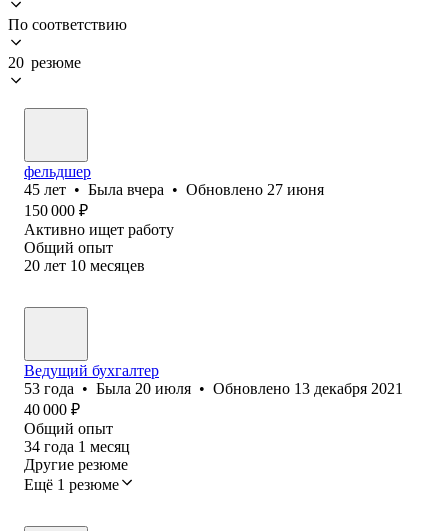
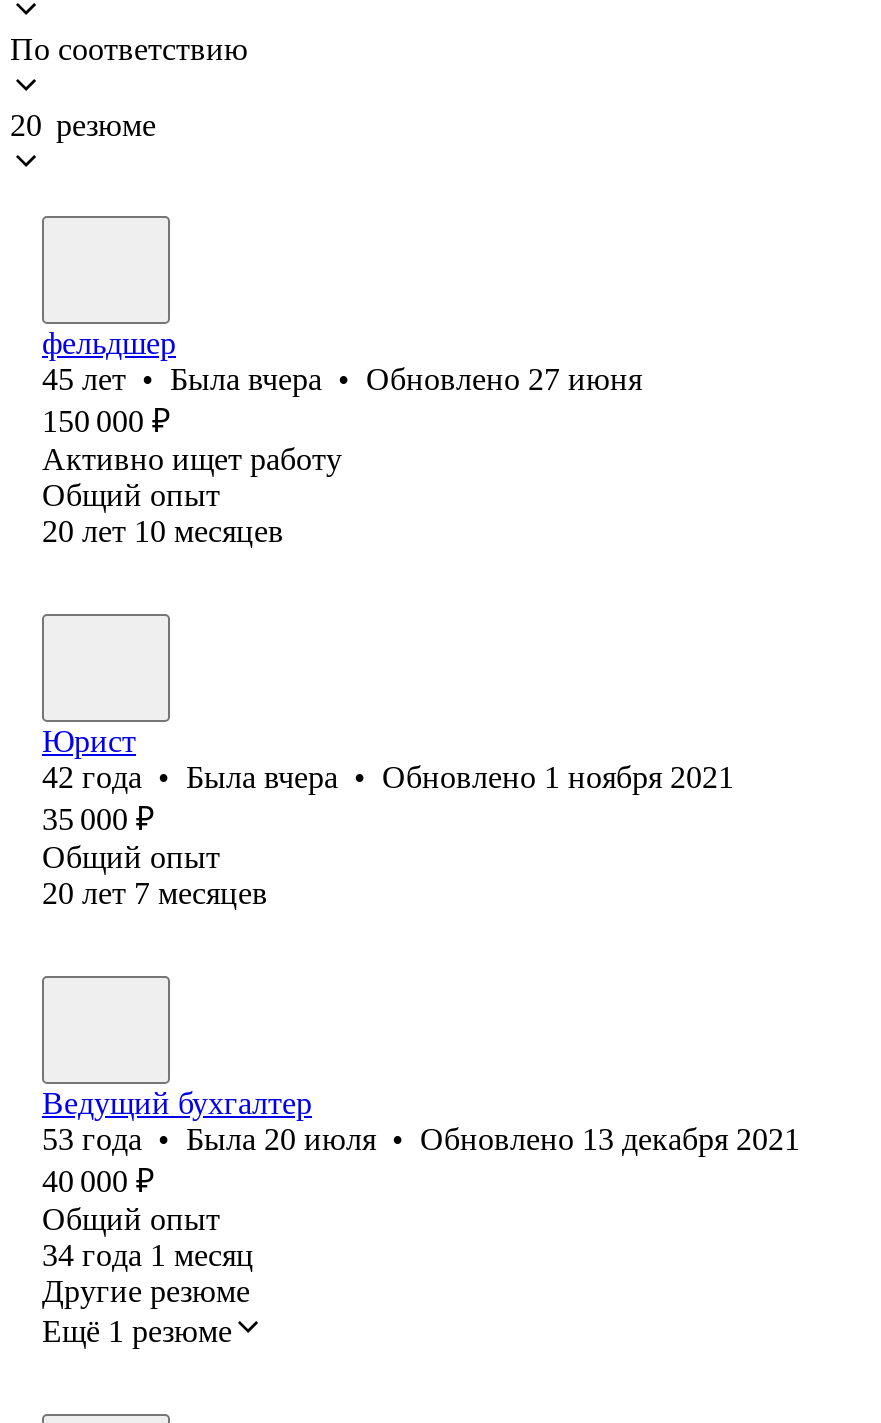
+ Юрист
+ 42 года • Была вчера • Обновлено 1 ноября 2021
+ 35 000 ₽
+ Общий опыт
+ 20 лет 7 месяцев
